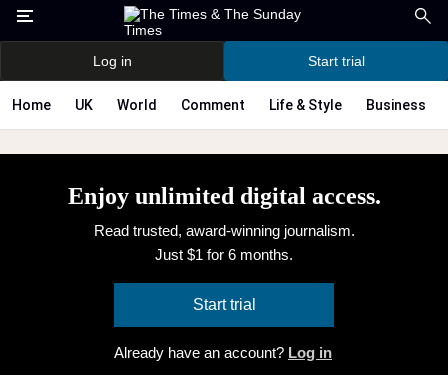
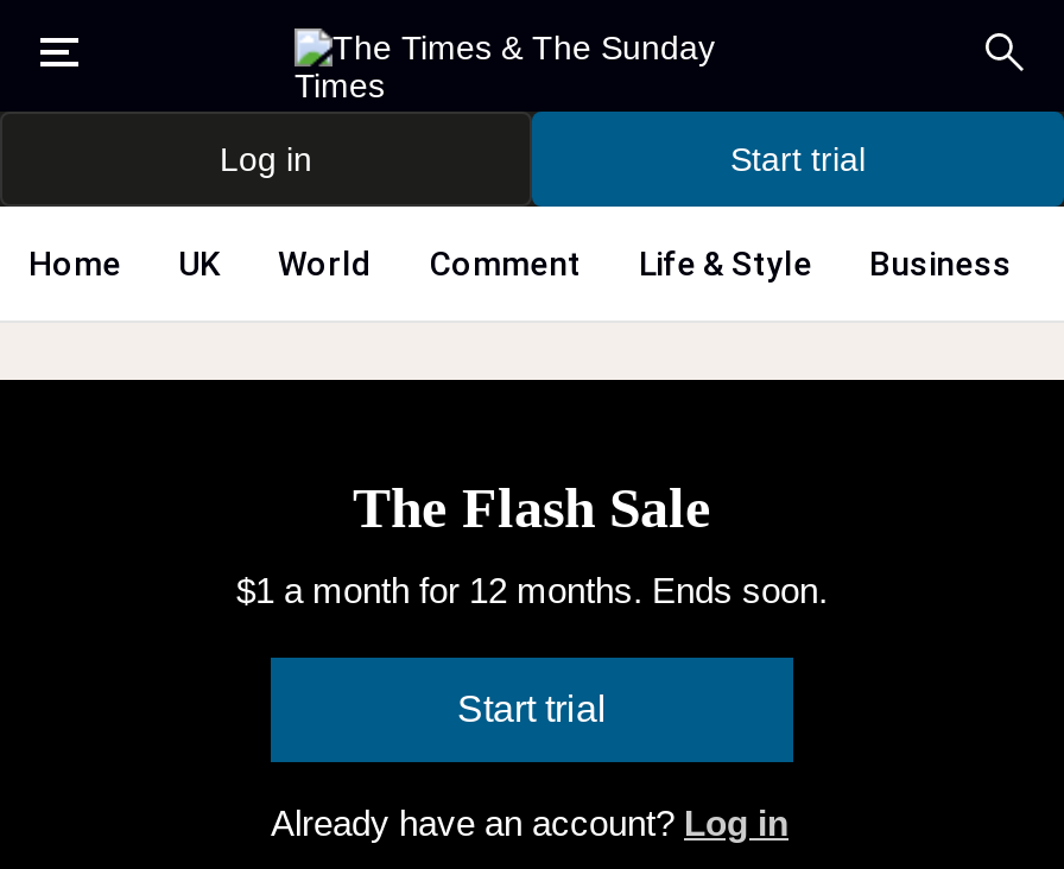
- Enjoy unlimited digital access.
+ The Flash Sale

- Read trusted, award-winning journalism.
- Just $1 for 6 months.
+ $1 a month for 12 months. Ends soon.
